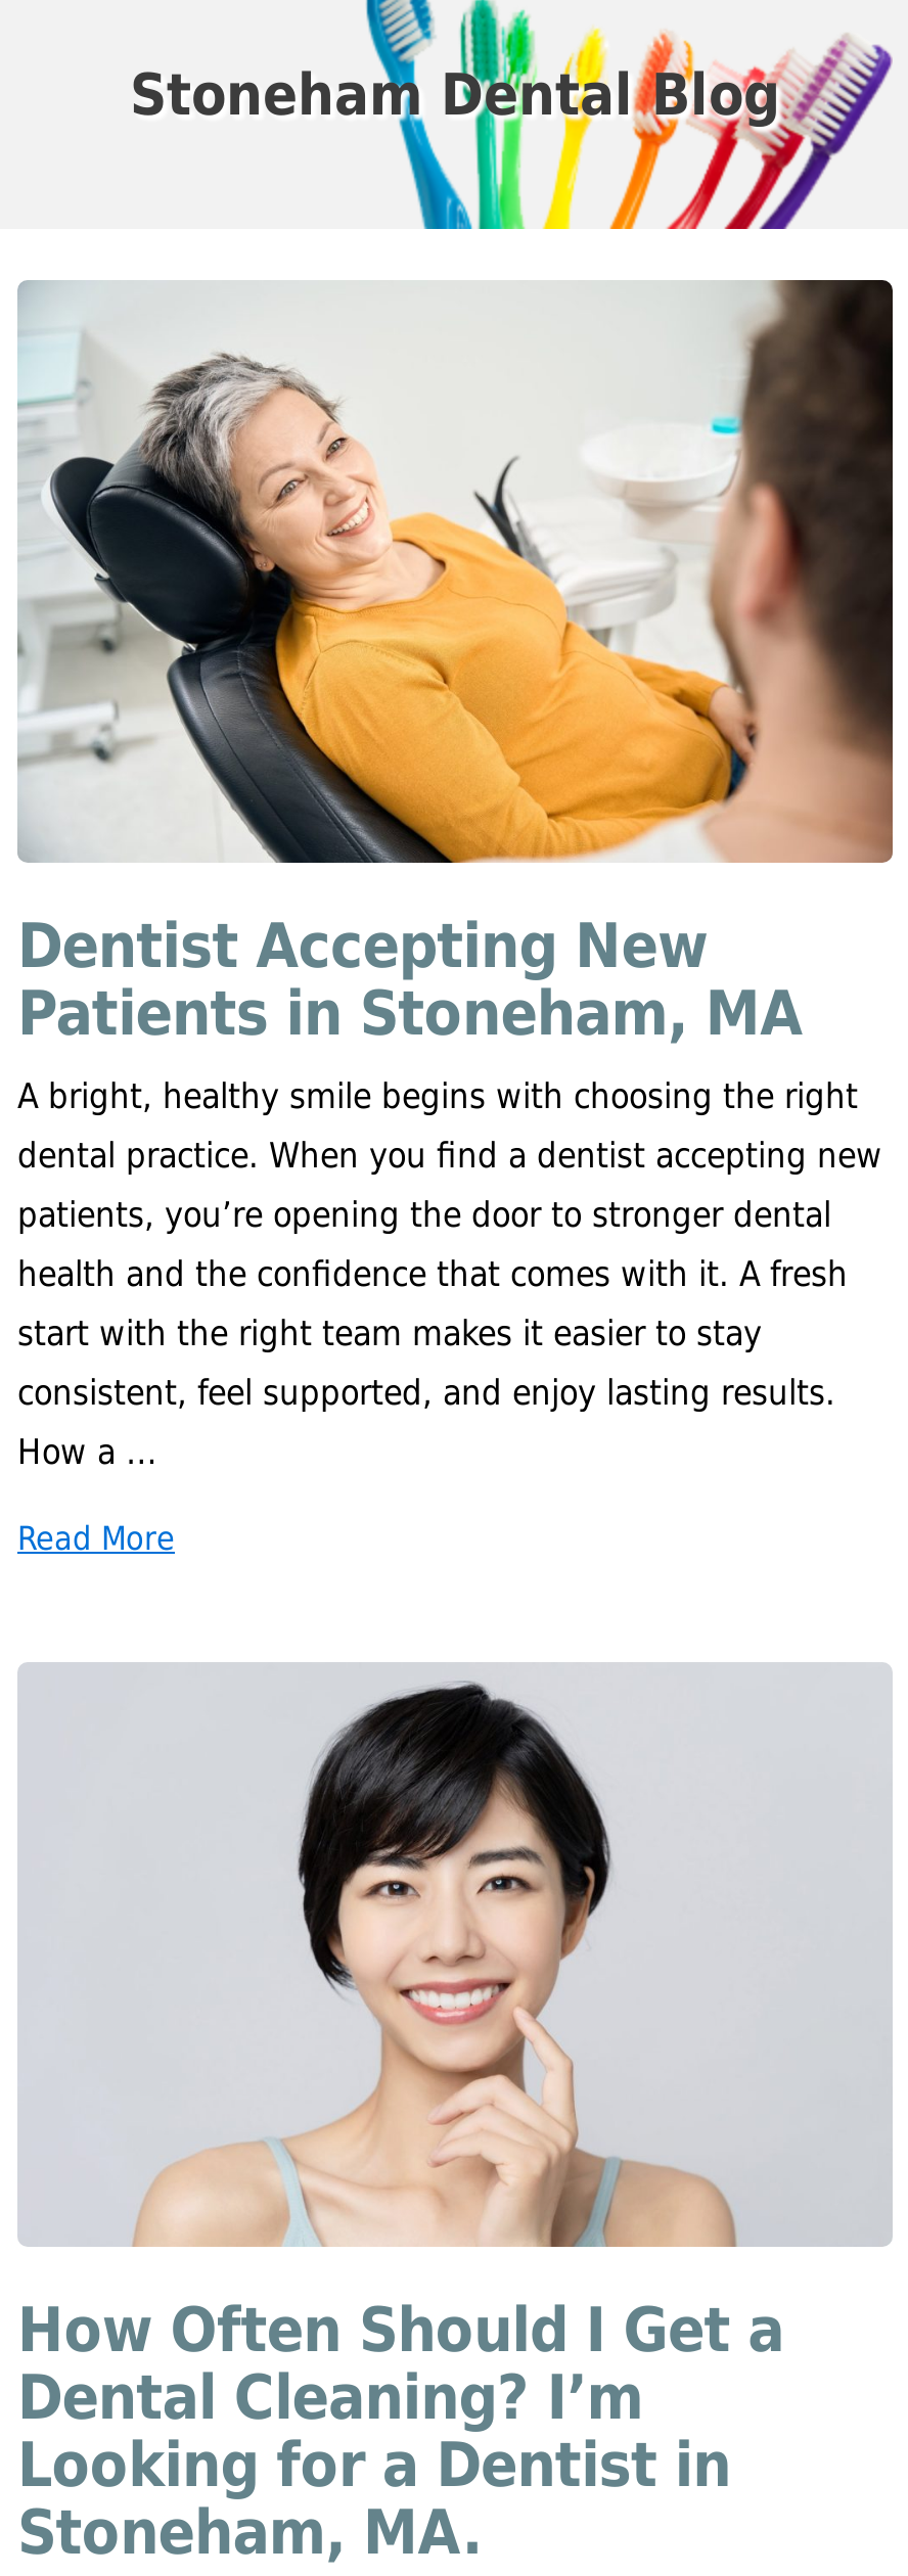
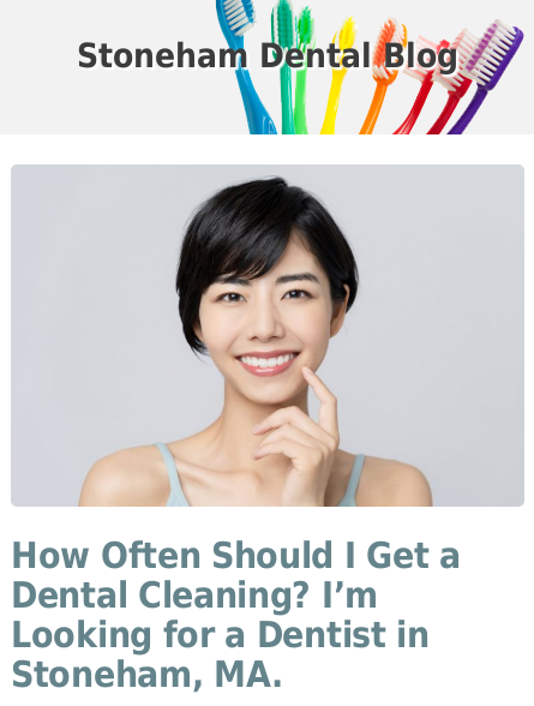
- [image]
- Dentist Accepting New
- Patients in Stoneham, MA
- A bright, healthy smile begins with choosing the right
- dental practice. When you find a dentist accepting new
- patients, you’re opening the door to stronger dental
- health and the confidence that comes with it. A fresh
- start with the right team makes it easier to stay
- consistent, feel supported, and enjoy lasting results.
- How a …
- Read More
